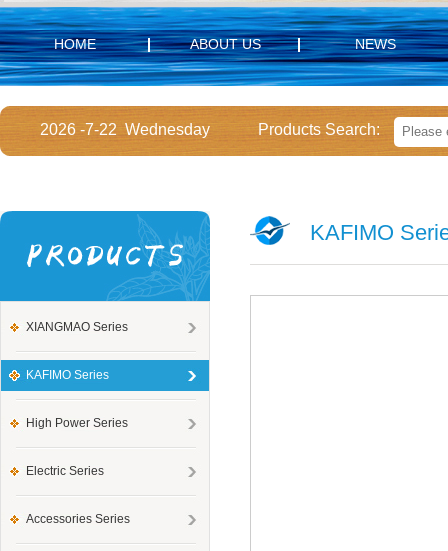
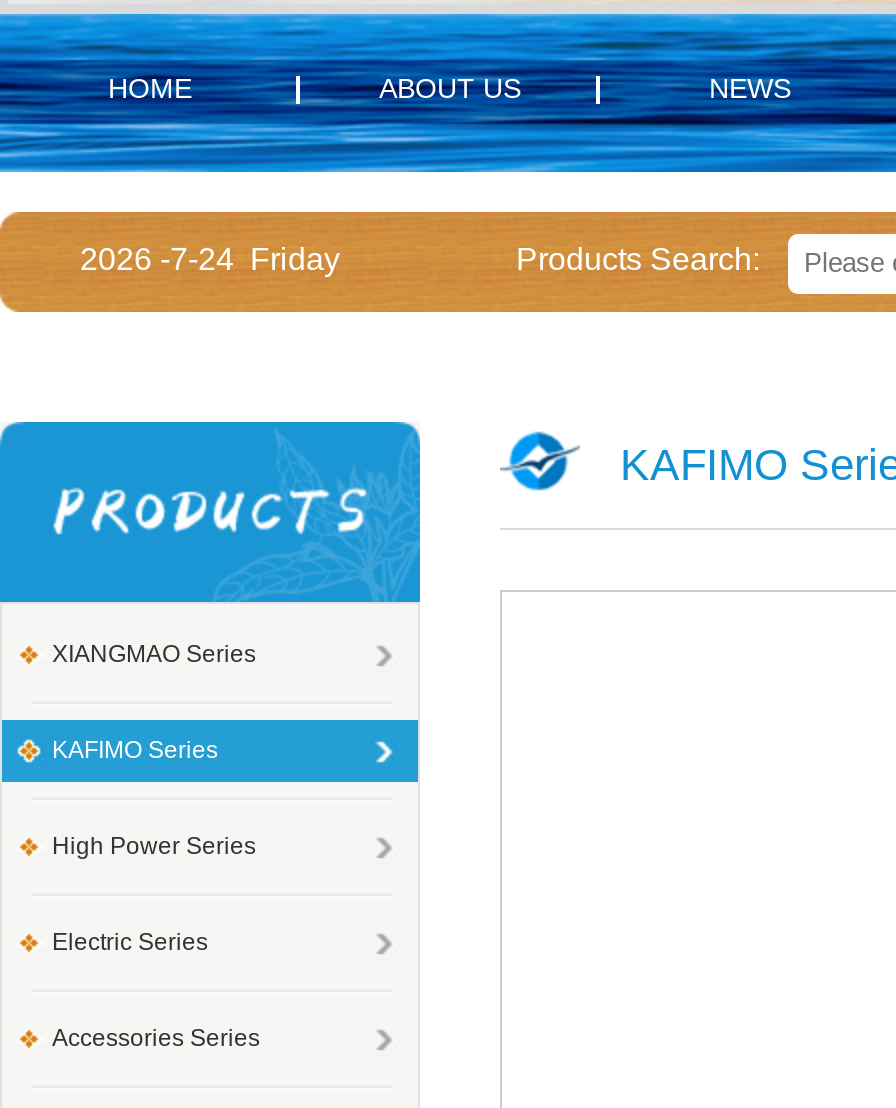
- 2026 -7-22 Wednesday
+ 2026 -7-24 Friday
